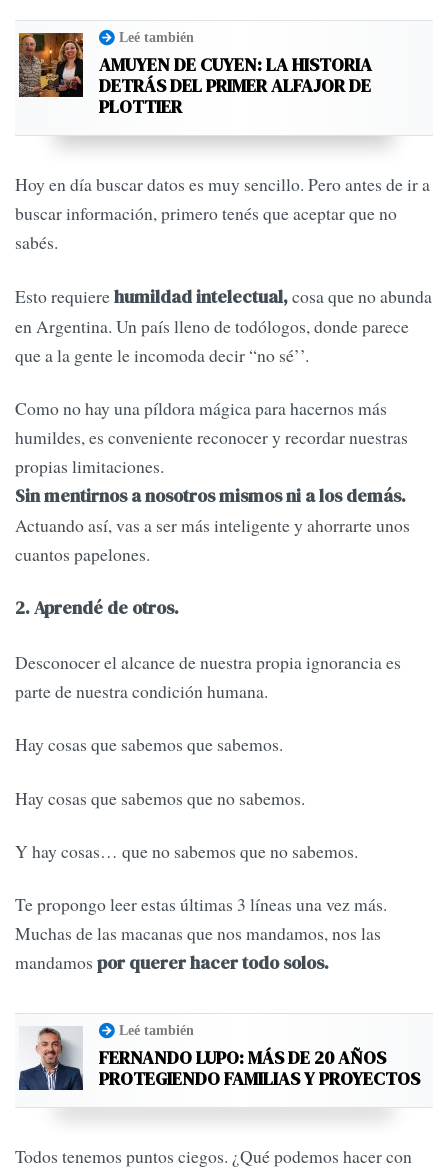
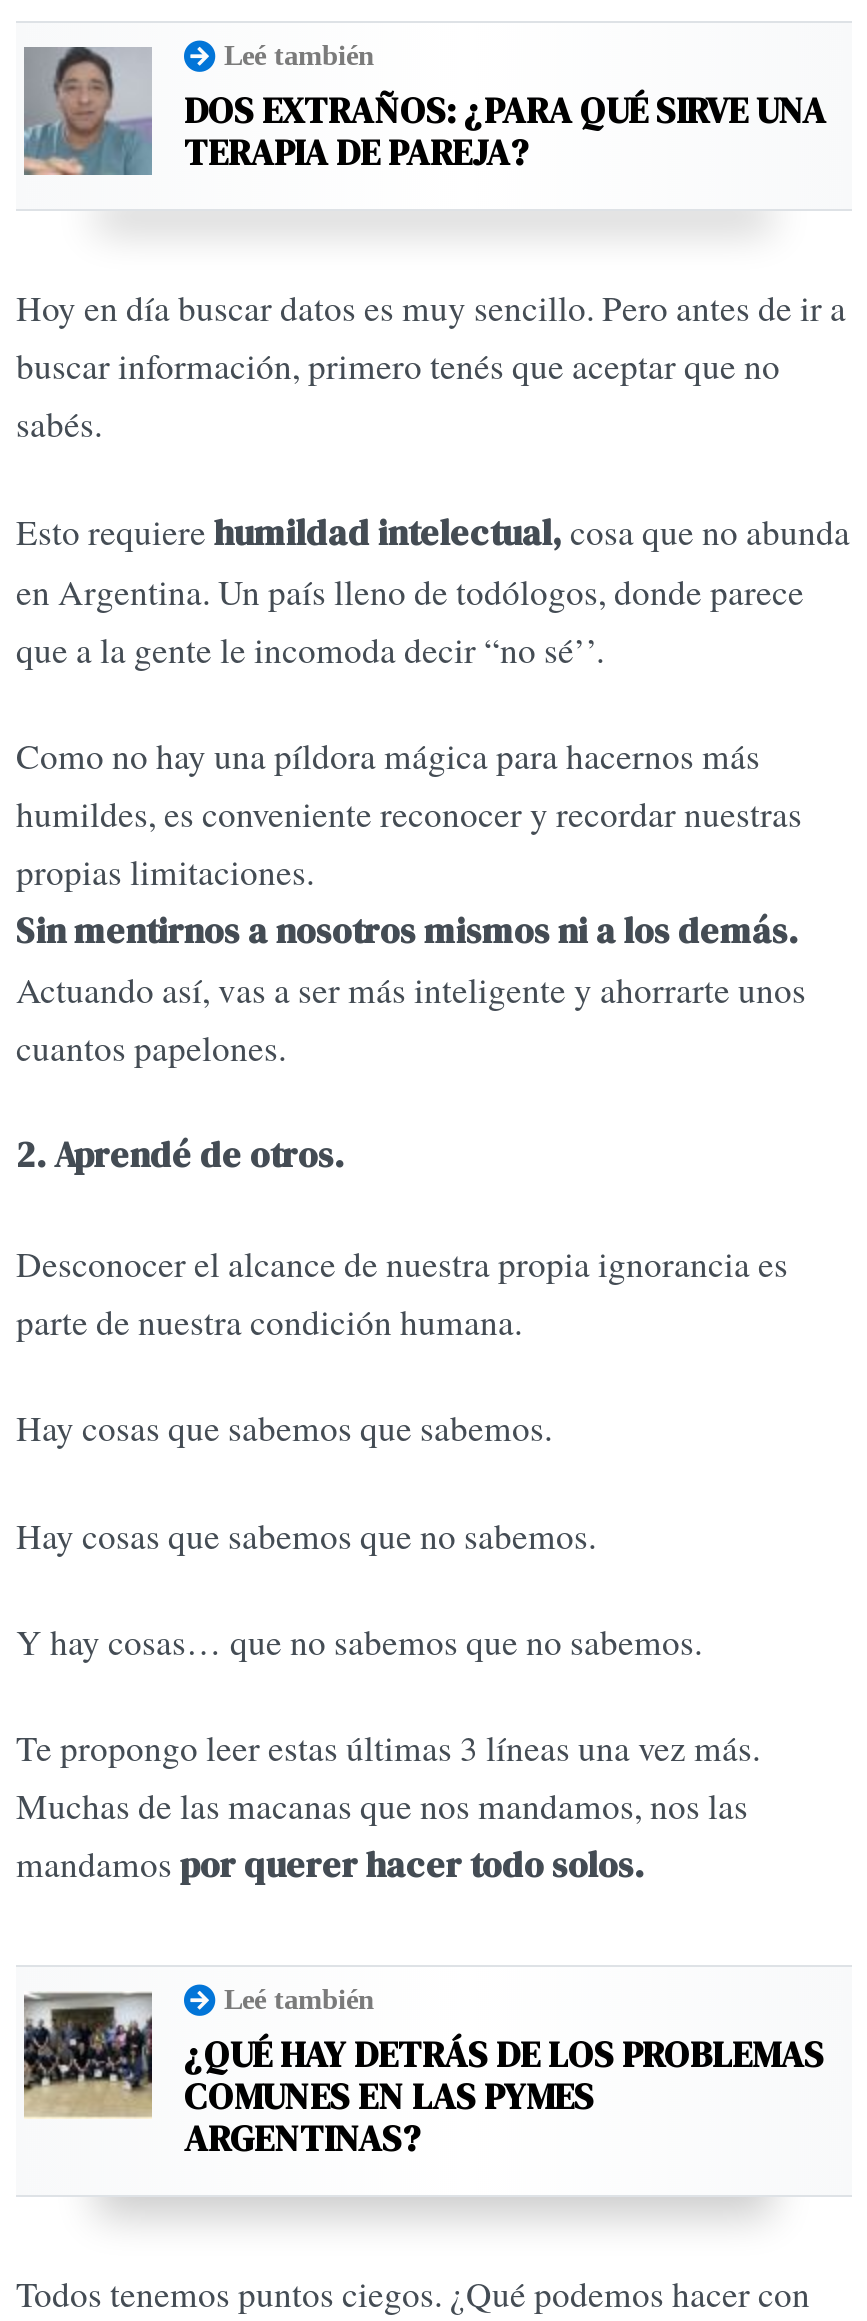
- [image]
- AMUYEN DE CUYEN: LA HISTORIA
- DETRÁS DEL PRIMER ALFAJOR DE
- PLOTTIER
+ [image]
+ DOS EXTRAÑOS: ¿PARA QUÉ SIRVE UNA
+ TERAPIA DE PAREJA?

moved up: Hoy en día buscar datos es muy sencillo. Pero antes de ir a | buscar información, primero tenés que aceptar que no | sabés. | ... | mandamos por querer hacer todo solos. | Leé también

- [image]
- FERNANDO LUPO: MÁS DE 20 AÑOS
- PROTEGIENDO FAMILIAS Y PROYECTOS
+ [image]
+ ¿QUÉ HAY DETRÁS DE LOS PROBLEMAS
+ COMUNES EN LAS PYMES
+ ARGENTINAS?
